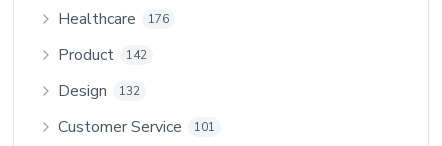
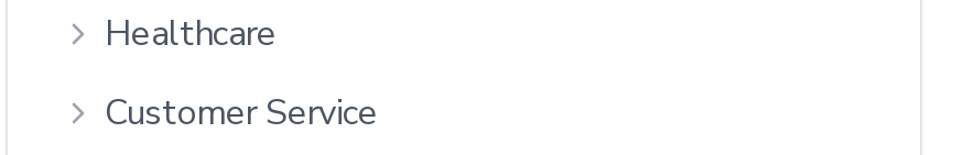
- 176
- Product
- 142
- Design
- 132

- 101
